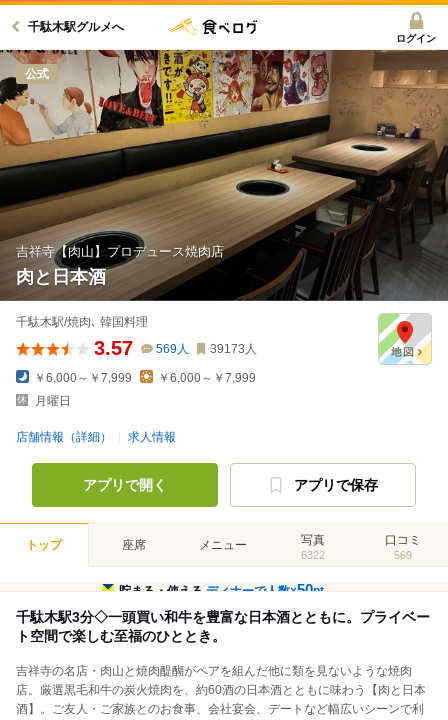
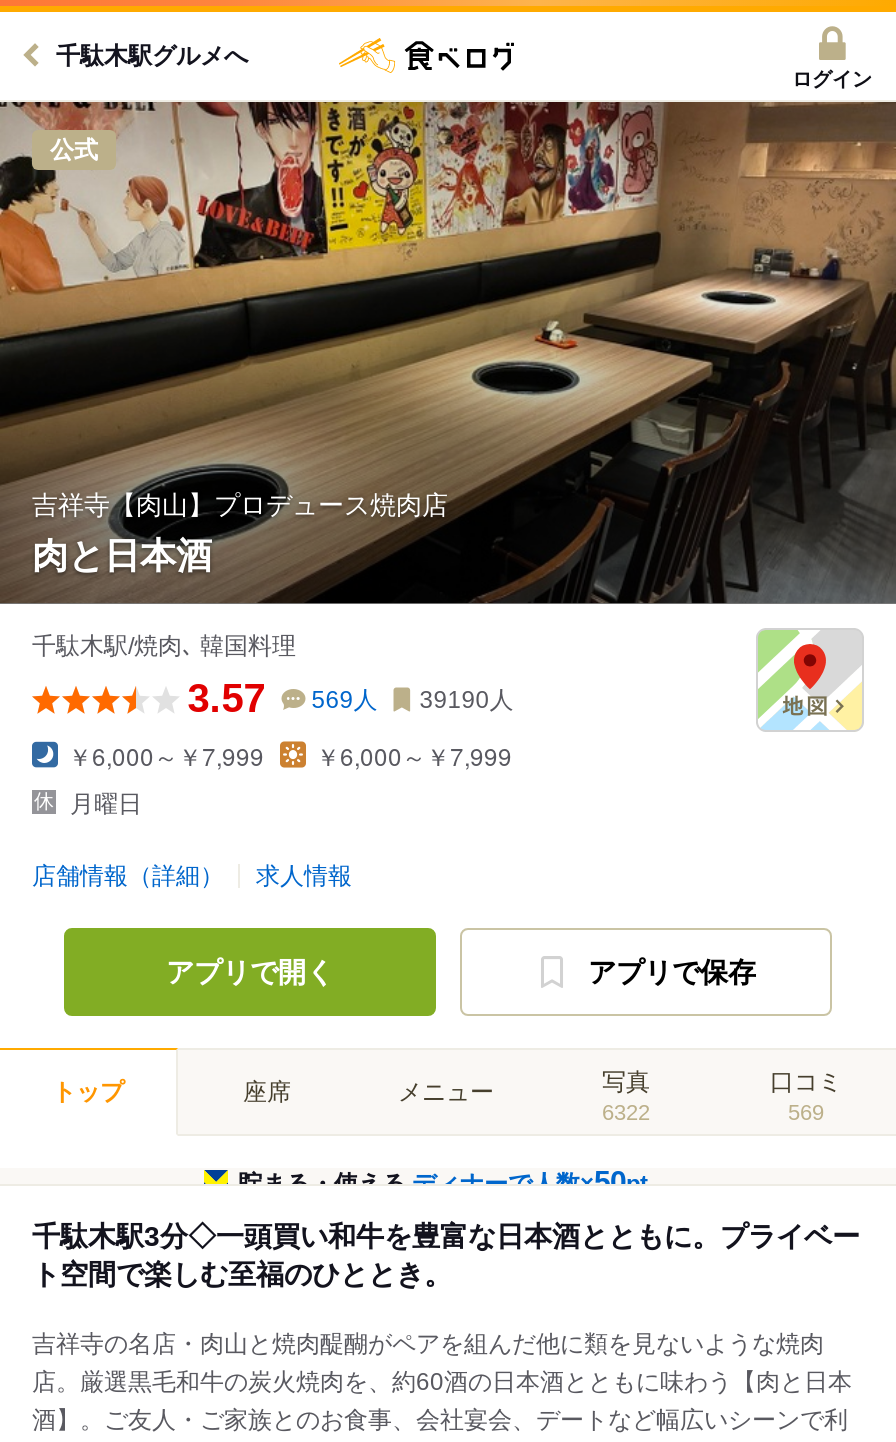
- 3.57 569人 39173人
+ 3.57 569人 39190人
